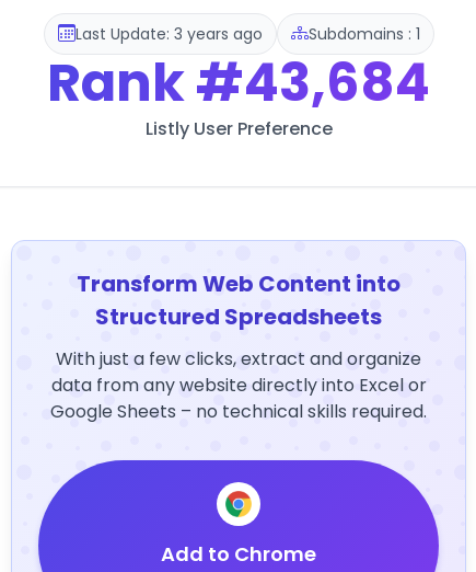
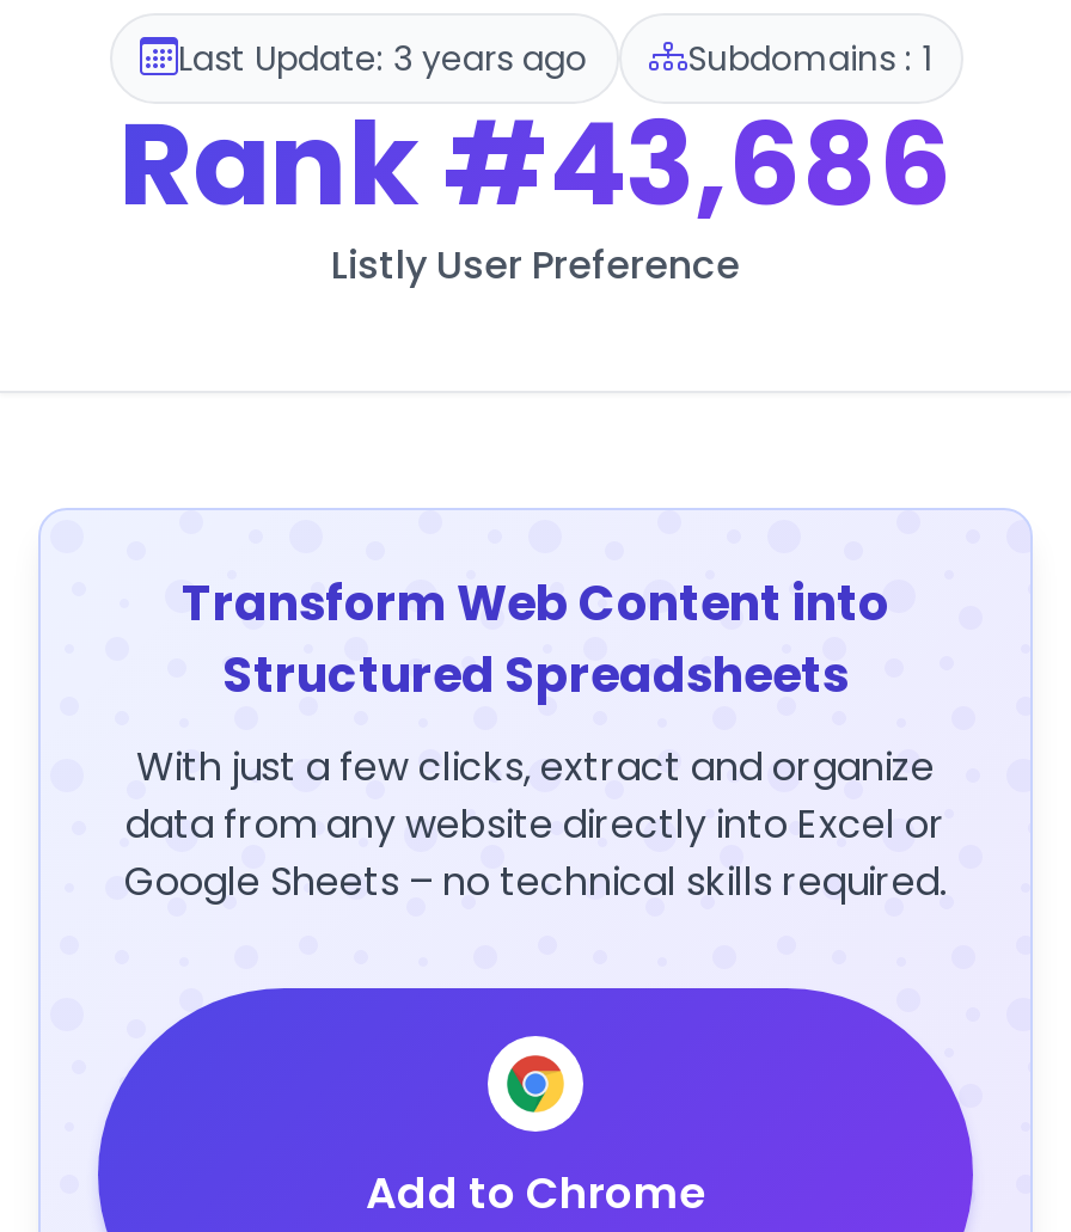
- Rank #43,684
+ Rank #43,686
